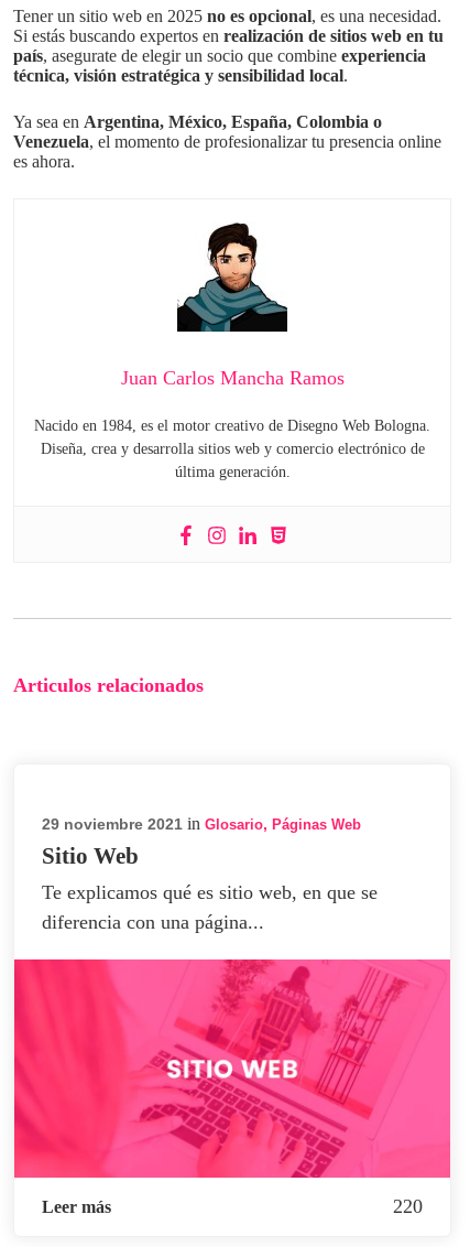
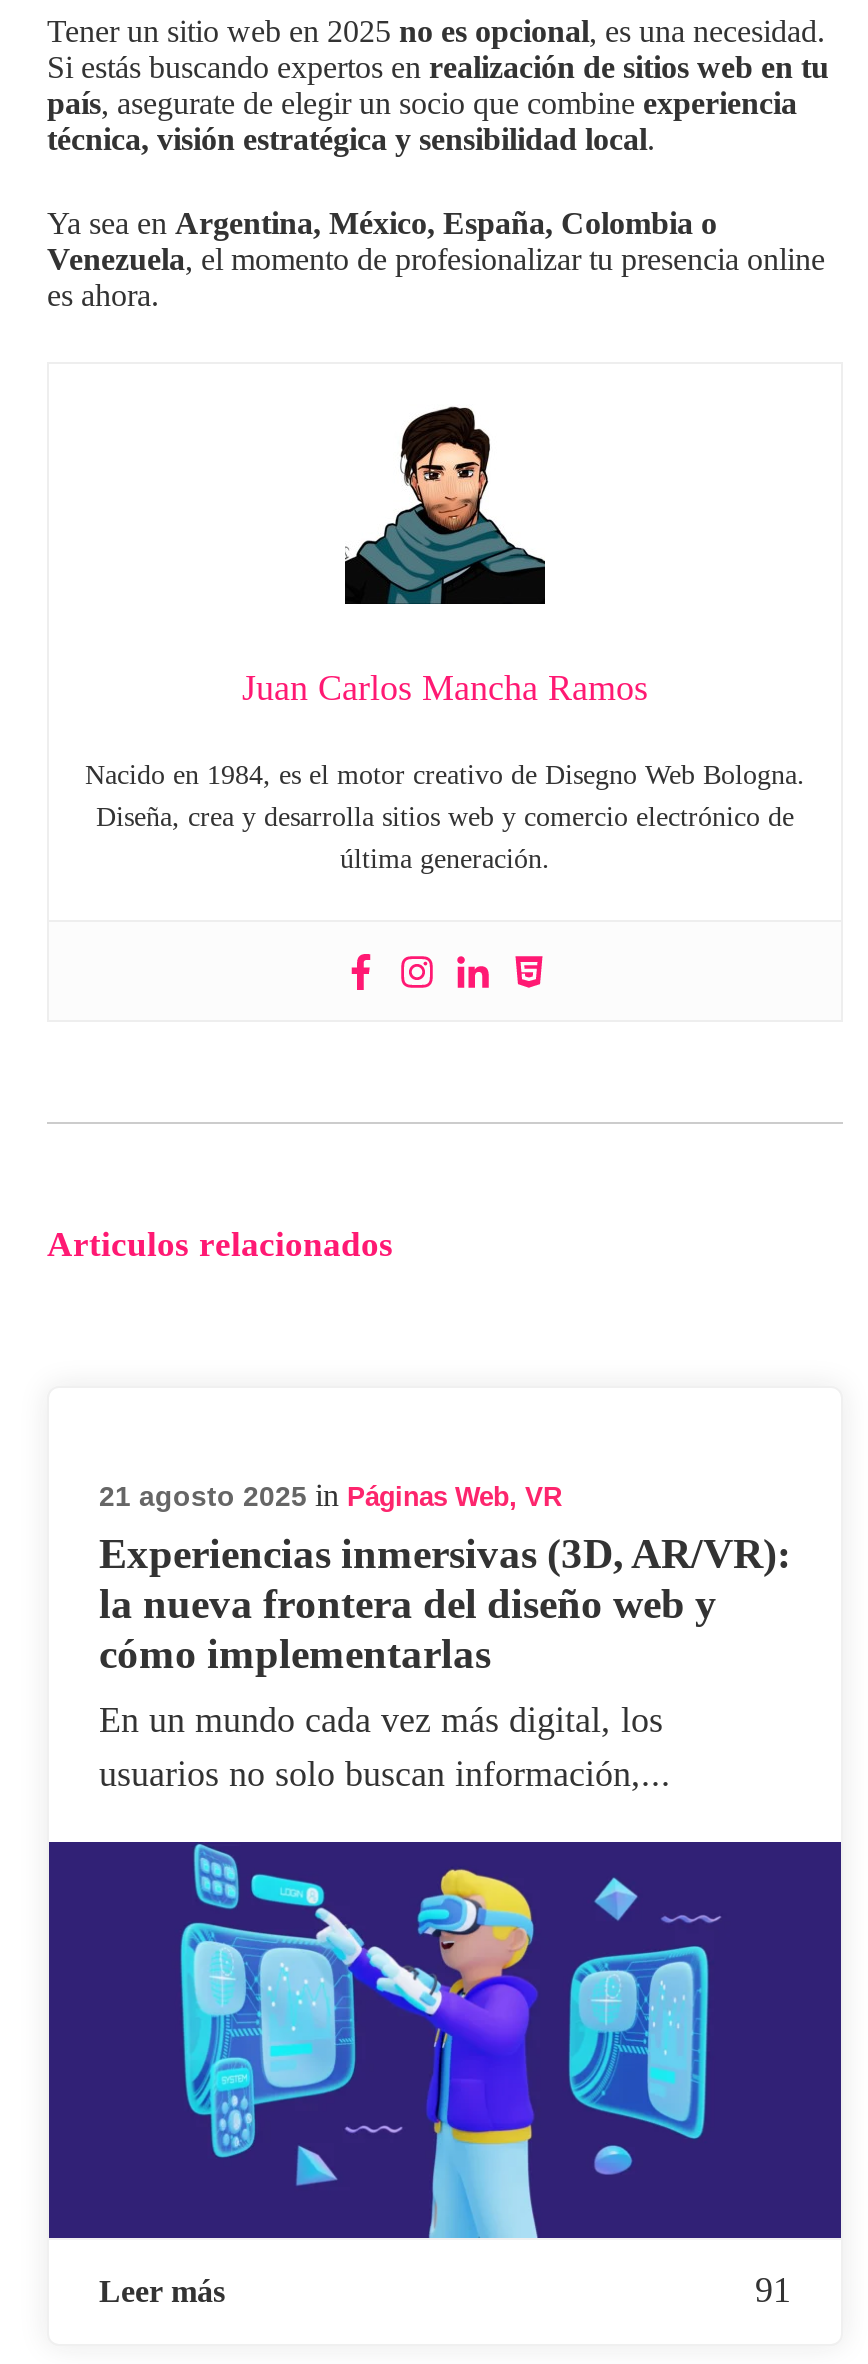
- 29 noviembre 2021 in Glosario, Páginas Web
- Sitio Web
+ 21 agosto 2025 in Páginas Web, VR
+ Experiencias inmersivas (3D, AR/VR):
+ la nueva frontera del diseño web y
+ cómo implementarlas

- Te explicamos qué es sitio web, en que se
- diferencia con una página...
+ En un mundo cada vez más digital, los
+ usuarios no solo buscan información,...

- [image]
- 220
+ [image]
+ 91
